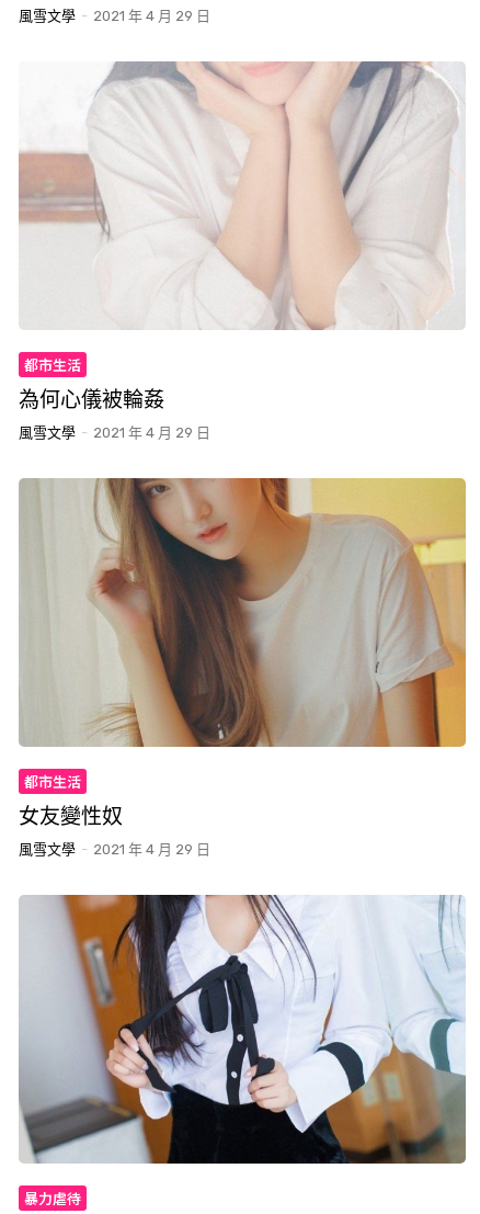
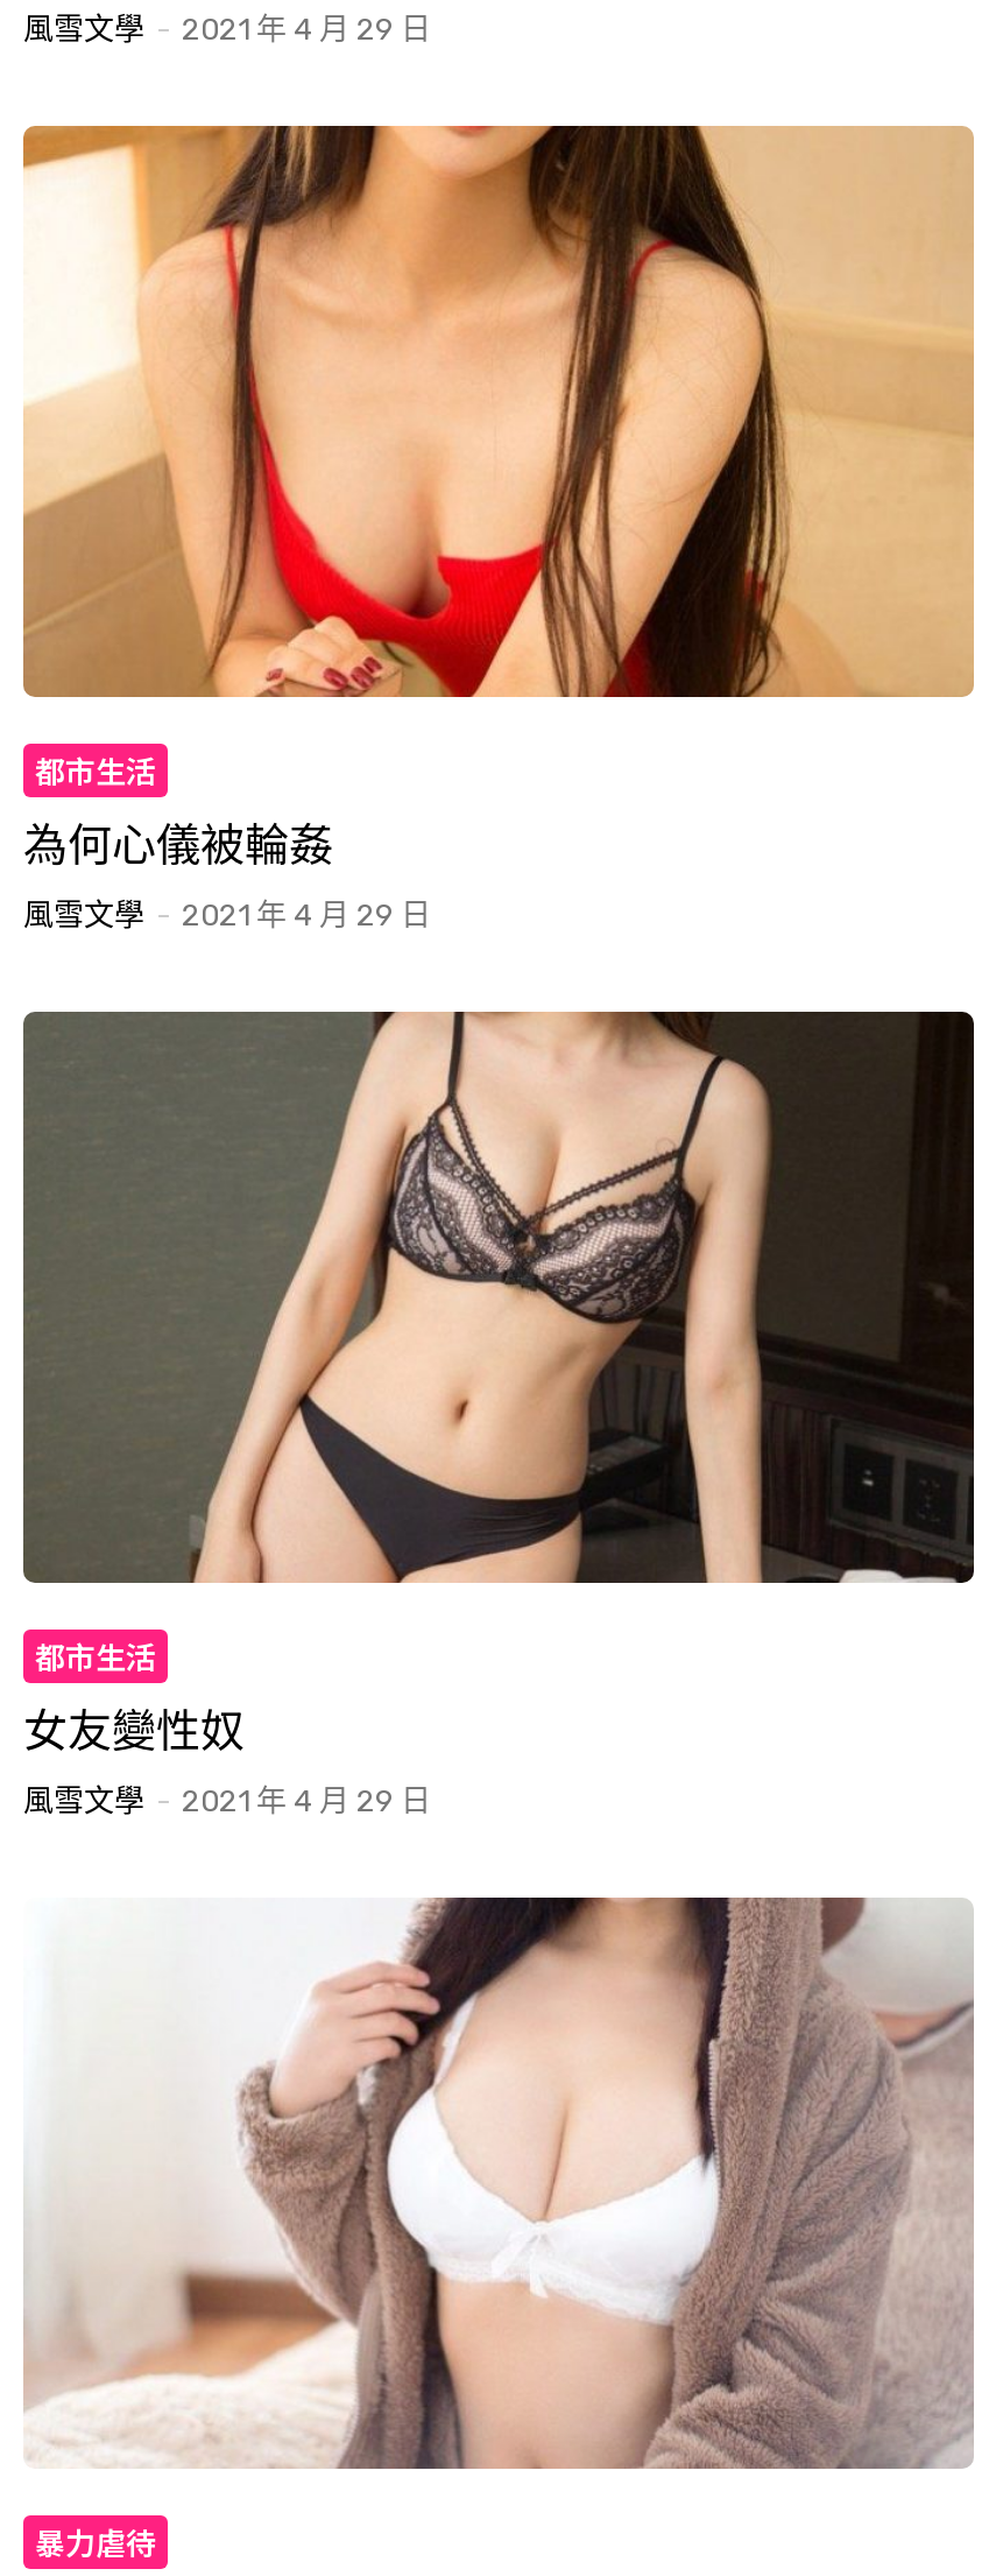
- [image]
+ [image]

- [image]
+ [image]

- [image]
+ [image]
